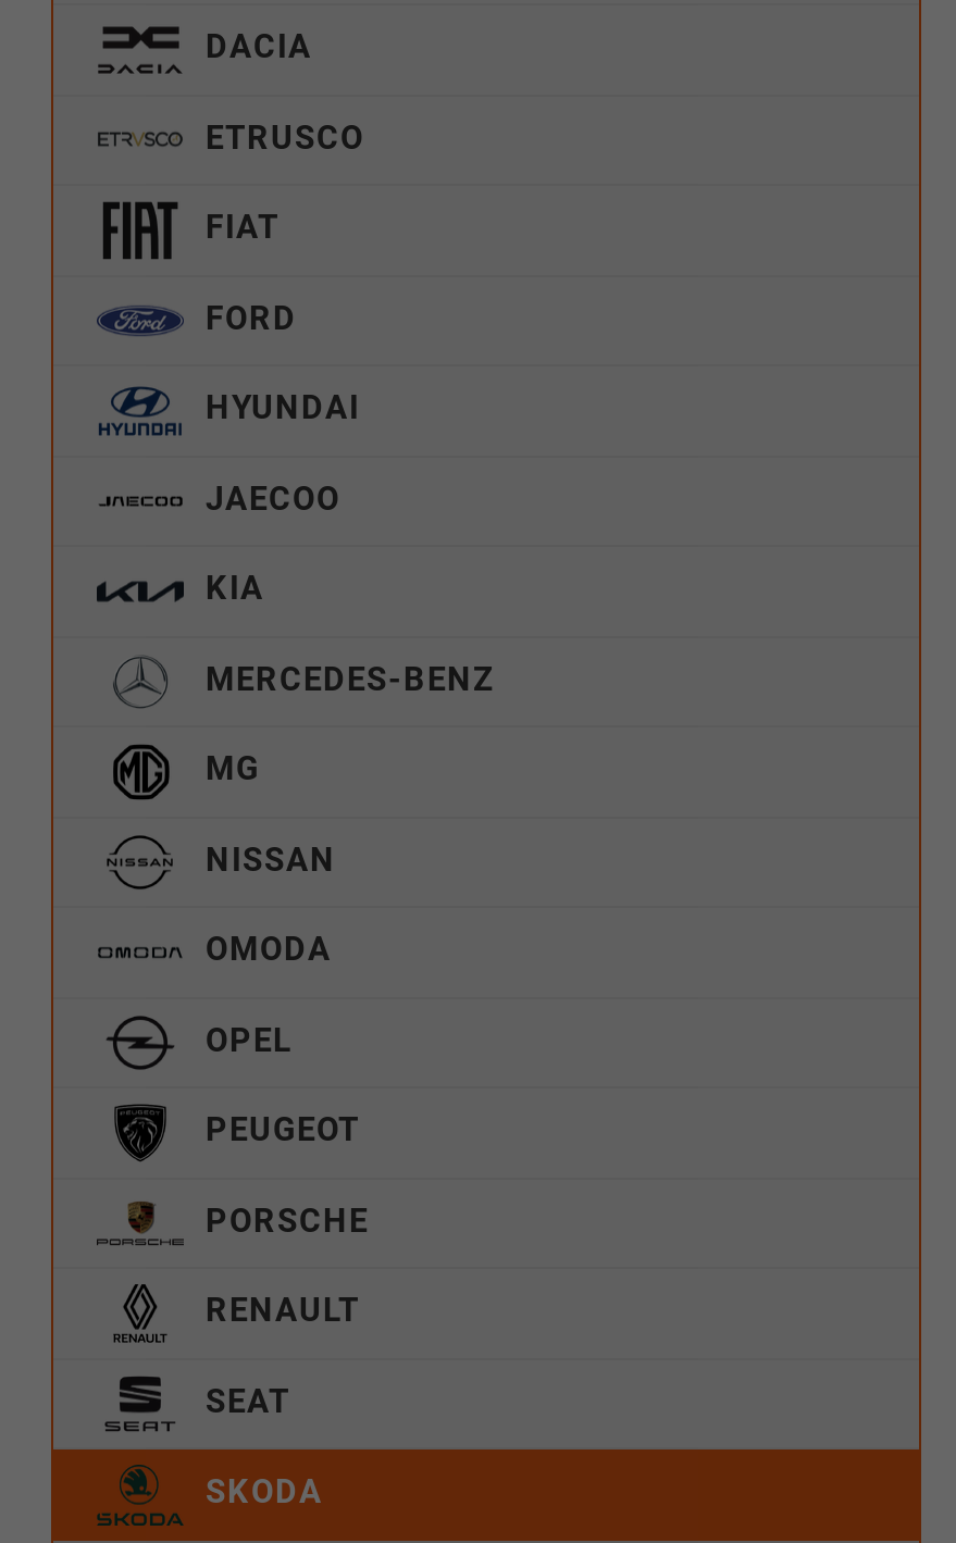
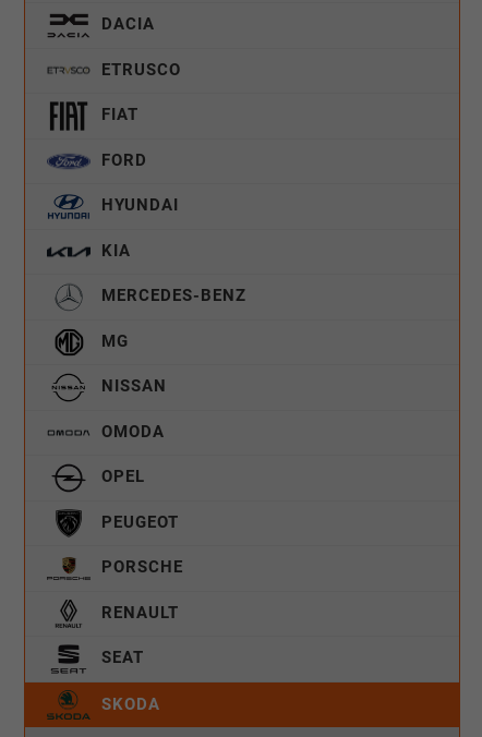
- JAECOO
